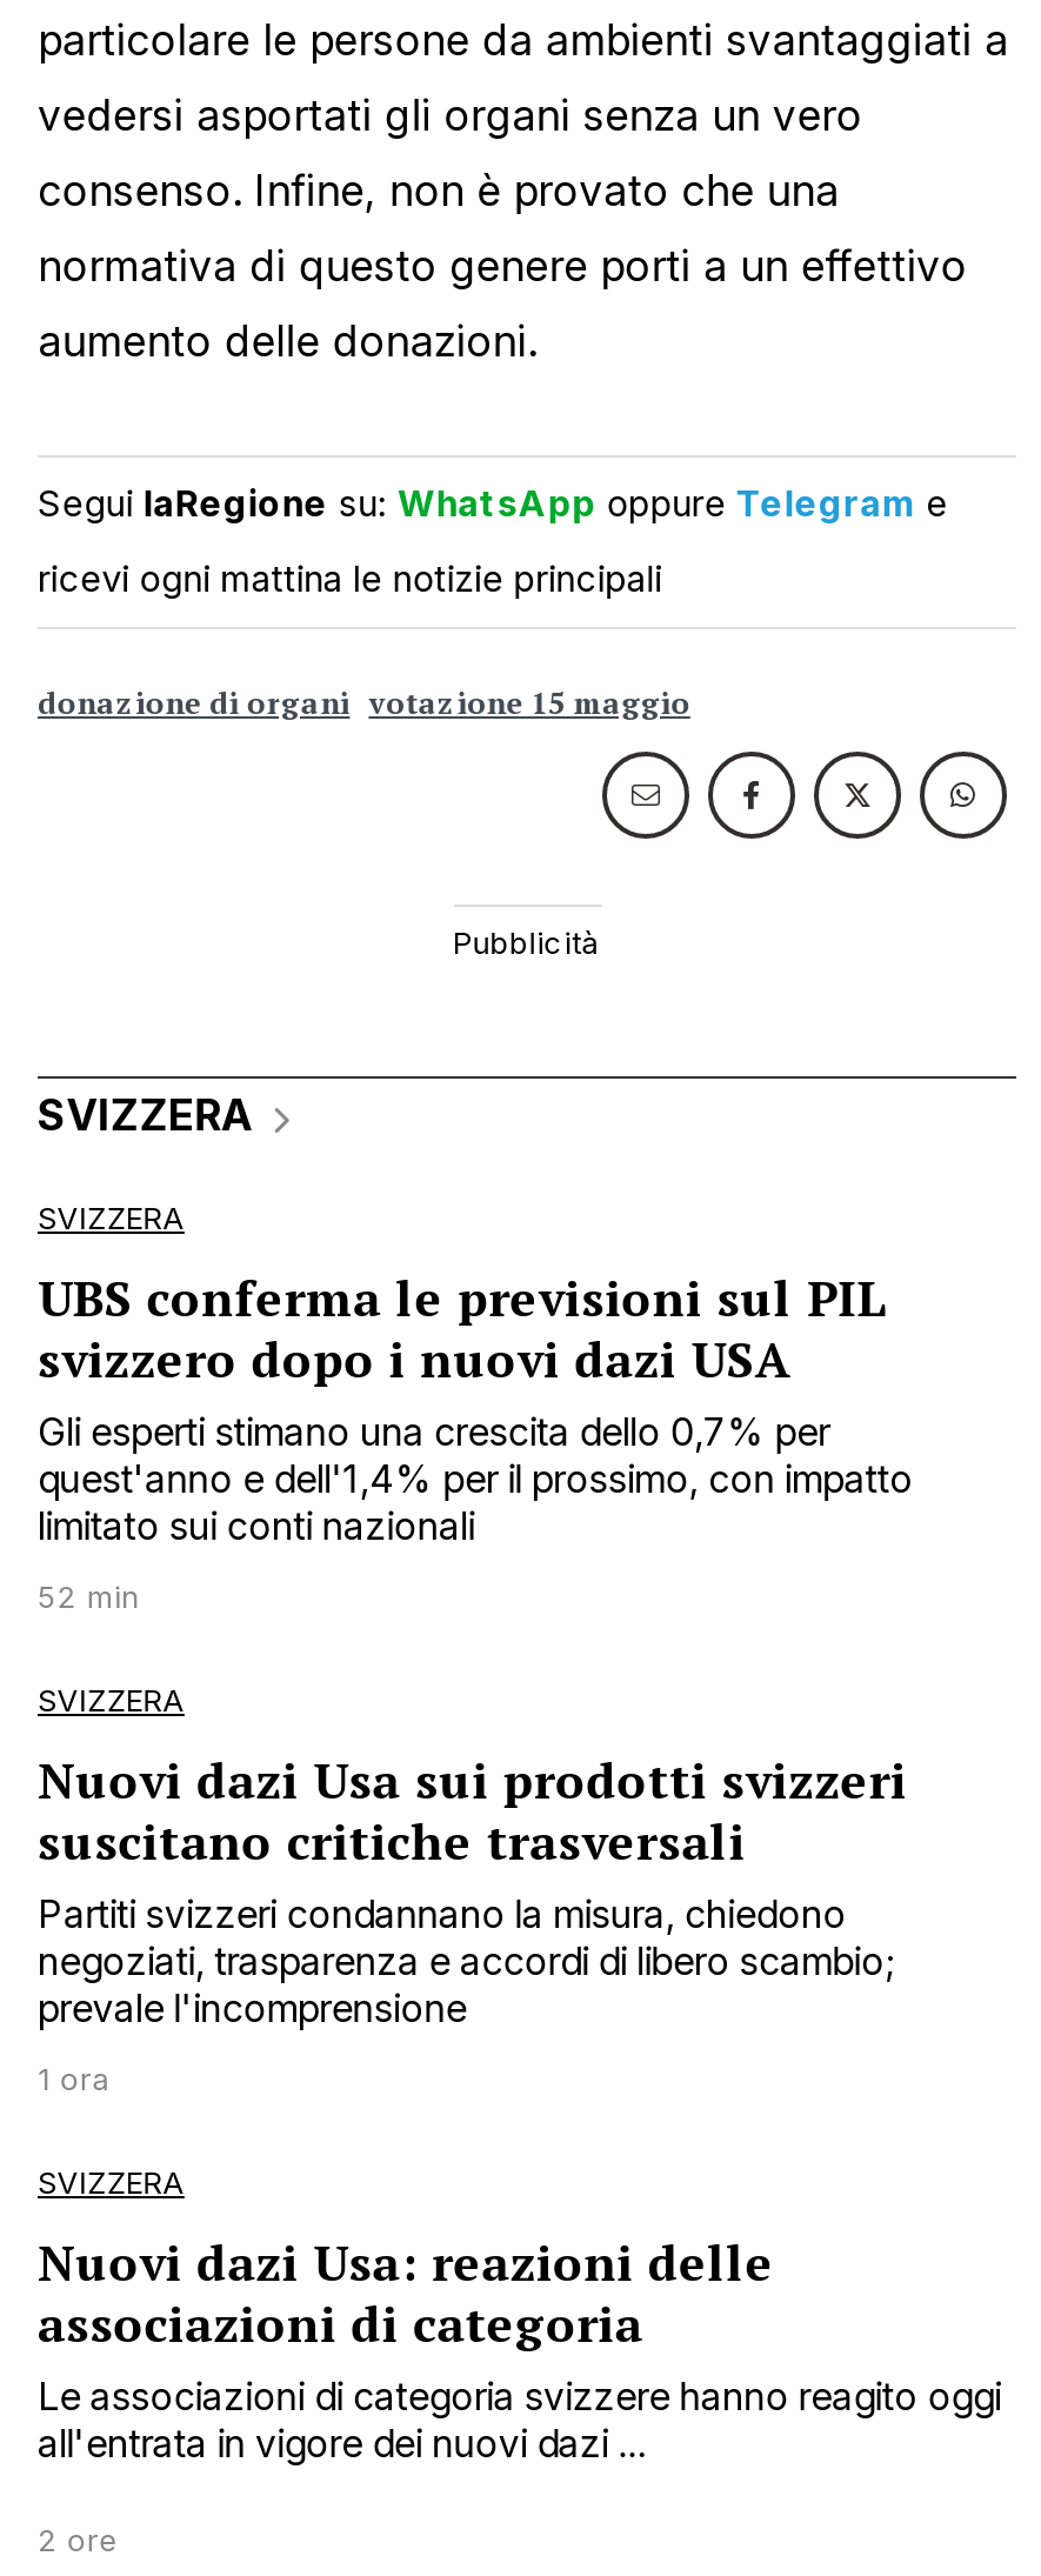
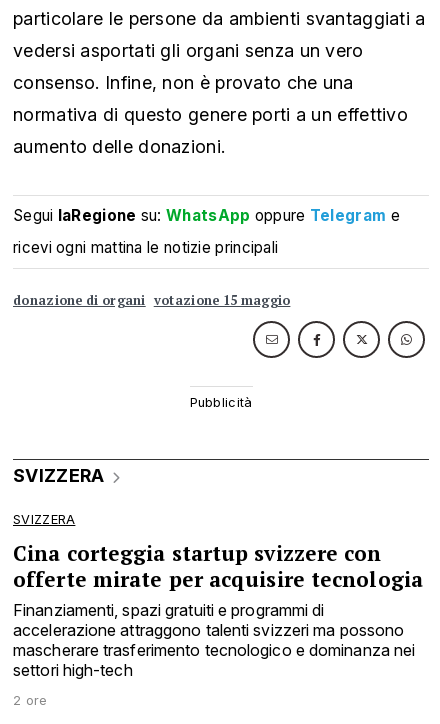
- UBS conferma le previsioni sul PIL
- svizzero dopo i nuovi dazi USA
- Gli esperti stimano una crescita dello 0,7% per
- quest'anno e dell'1,4% per il prossimo, con impatto
- limitato sui conti nazionali
- 52 min
- SVIZZERA
- Nuovi dazi Usa sui prodotti svizzeri
- suscitano critiche trasversali
- Partiti svizzeri condannano la misura, chiedono
- negoziati, trasparenza e accordi di libero scambio;
- prevale l'incomprensione
- 1 ora
- SVIZZERA
- Nuovi dazi Usa: reazioni delle
- associazioni di categoria
- Le associazioni di categoria svizzere hanno reagito oggi
- all'entrata in vigore dei nuovi dazi ...
+ Cina corteggia startup svizzere con
+ offerte mirate per acquisire tecnologia
+ Finanziamenti, spazi gratuiti e programmi di
+ accelerazione attraggono talenti svizzeri ma possono
+ mascherare trasferimento tecnologico e dominanza nei
+ settori high-tech
